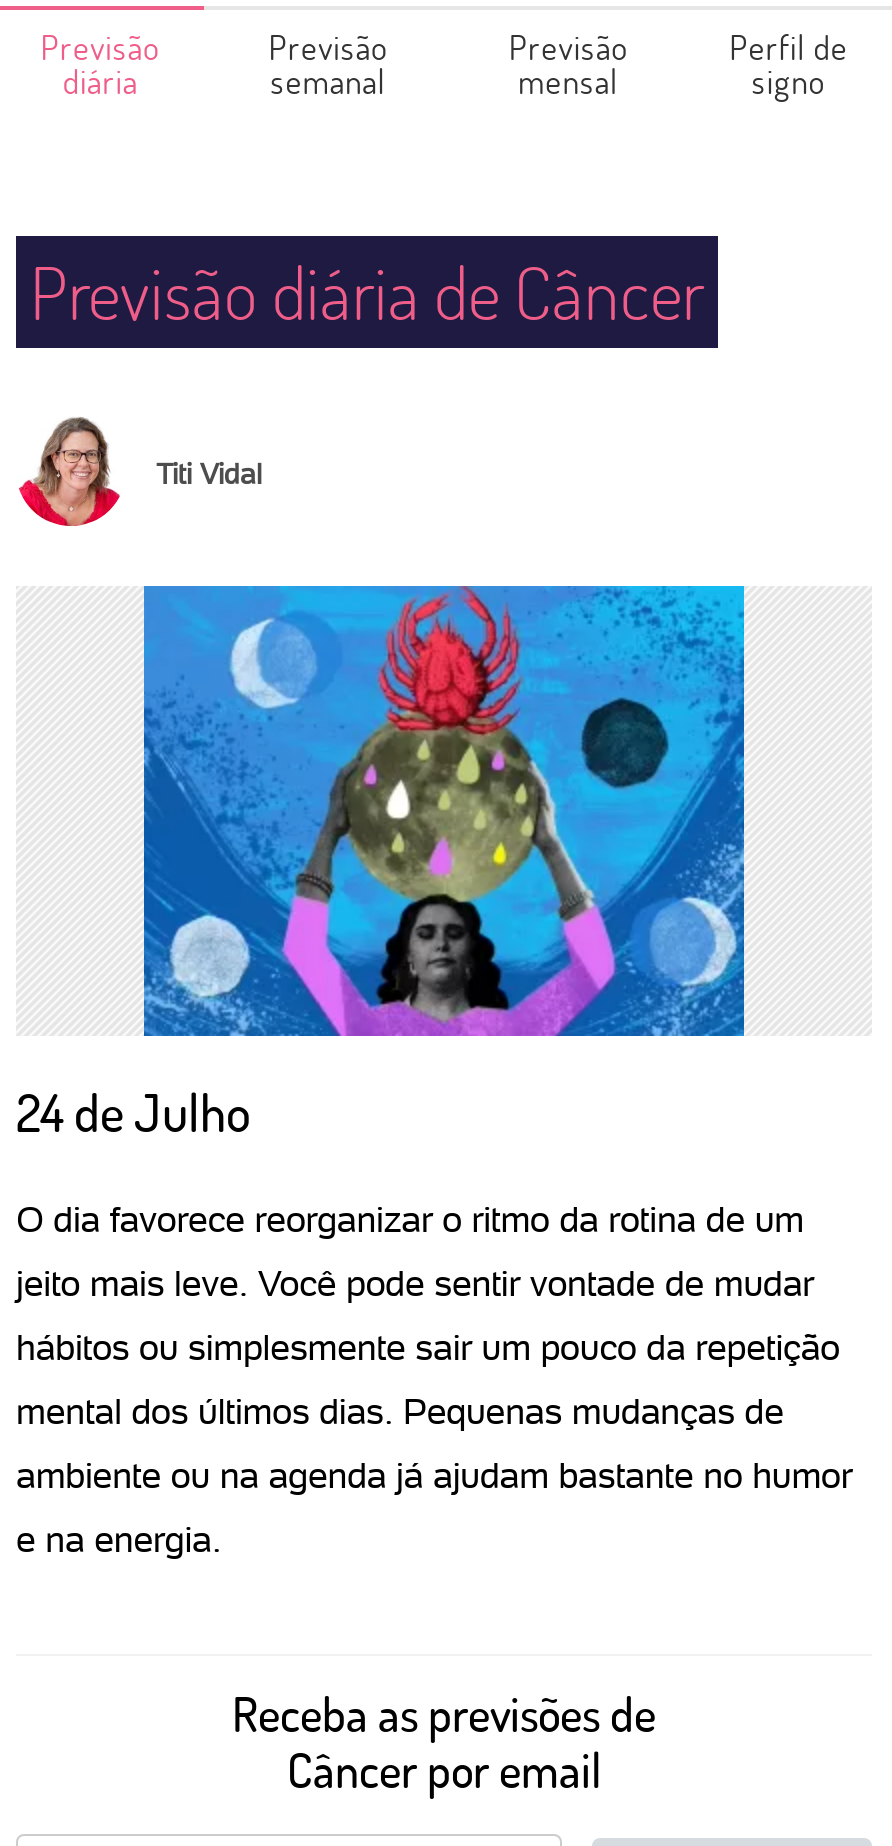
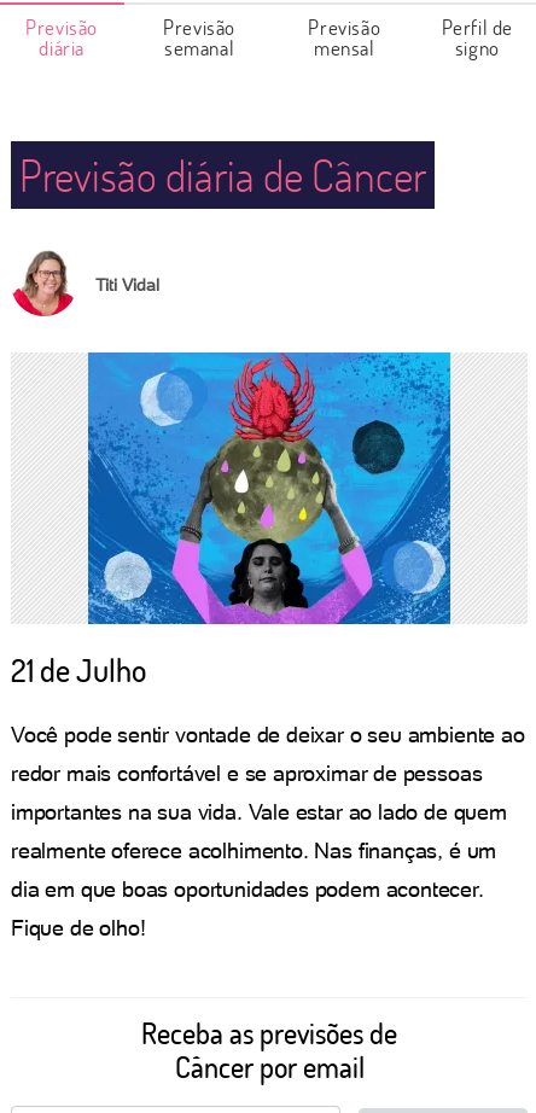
- 24 de Julho
+ 21 de Julho

- O dia favorece reorganizar o ritmo da rotina de um
+ Você pode sentir vontade de deixar o seu ambiente ao

- jeito mais leve. Você pode sentir vontade de mudar
+ redor mais confortável e se aproximar de pessoas

- hábitos ou simplesmente sair um pouco da repetição
+ importantes na sua vida. Vale estar ao lado de quem

- mental dos últimos dias. Pequenas mudanças de
+ realmente oferece acolhimento. Nas finanças, é um

- ambiente ou na agenda já ajudam bastante no humor
+ dia em que boas oportunidades podem acontecer.

- e na energia.
+ Fique de olho!
